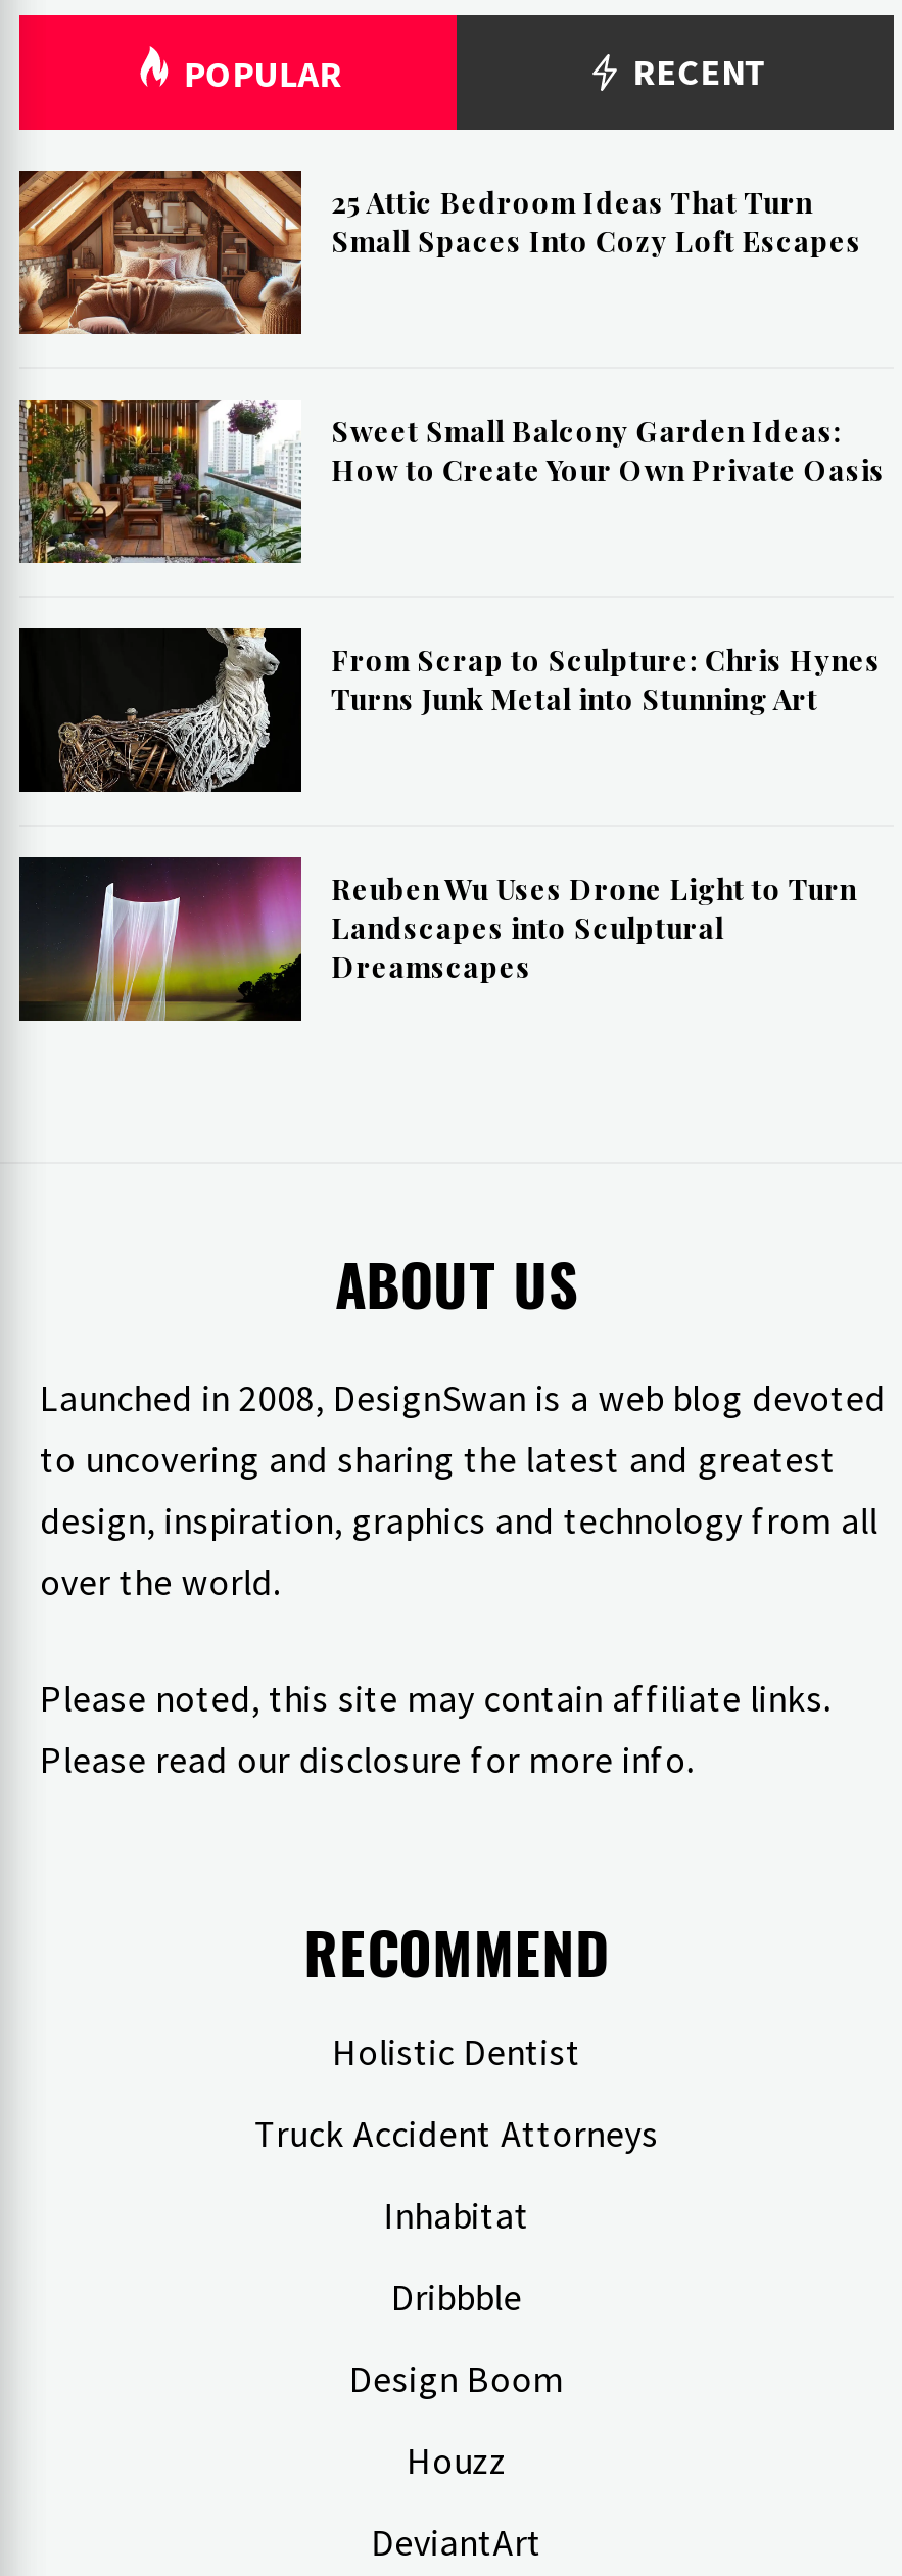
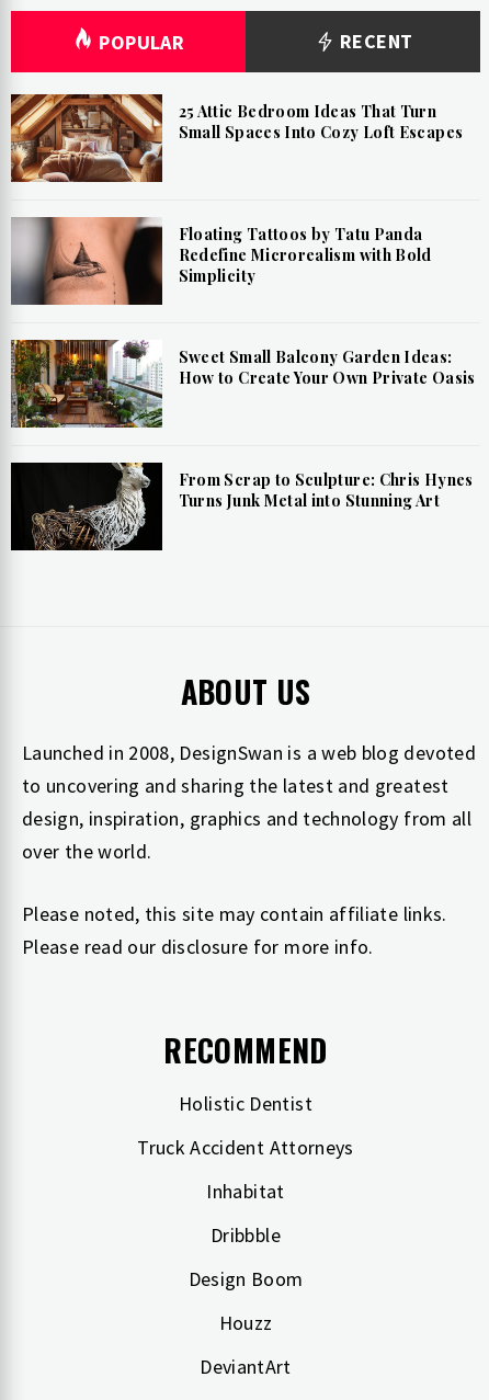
+ [image]
+ Floating Tattoos by Tatu Panda
+ Redefine Microrealism with Bold
+ Simplicity

moved down: [image] | Sweet Small Balcony Garden Ideas: | How to Create Your Own Private Oasis | From Scrap to Sculpture: Chris Hynes | Turns Junk Metal into Stunning Art

- [image]
- Reuben Wu Uses Drone Light to Turn
- Landscapes into Sculptural
- Dreamscapes
